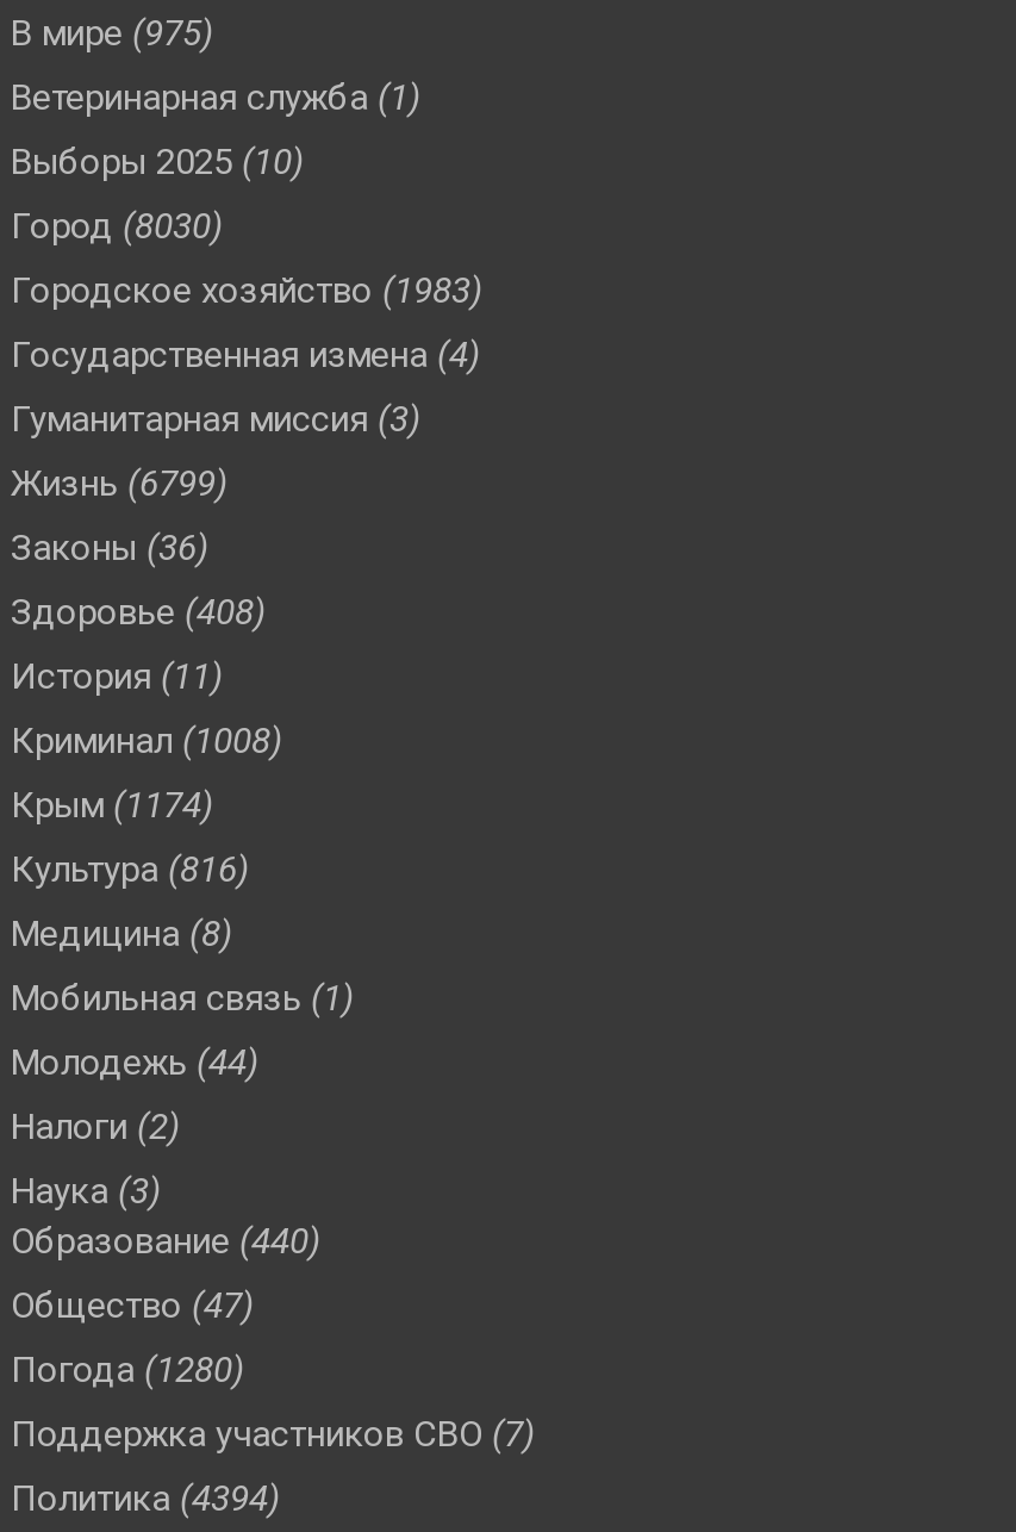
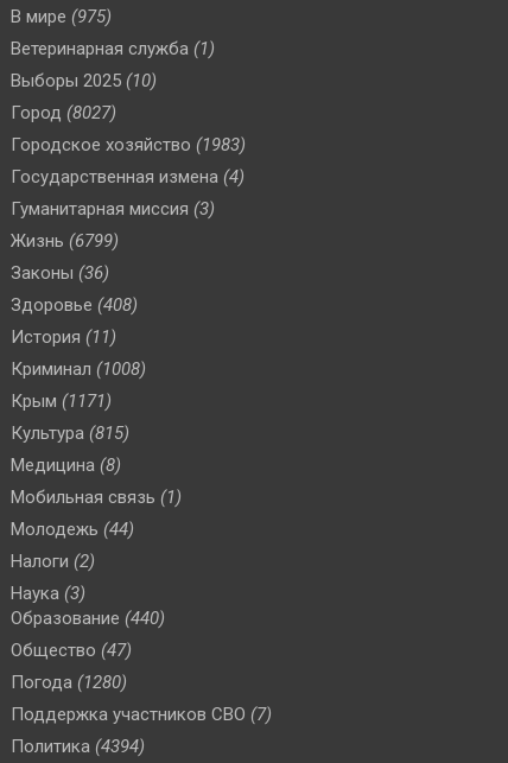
- Город (8030)
+ Город (8027)

- Крым (1174)
+ Крым (1171)

- Культура (816)
+ Культура (815)
